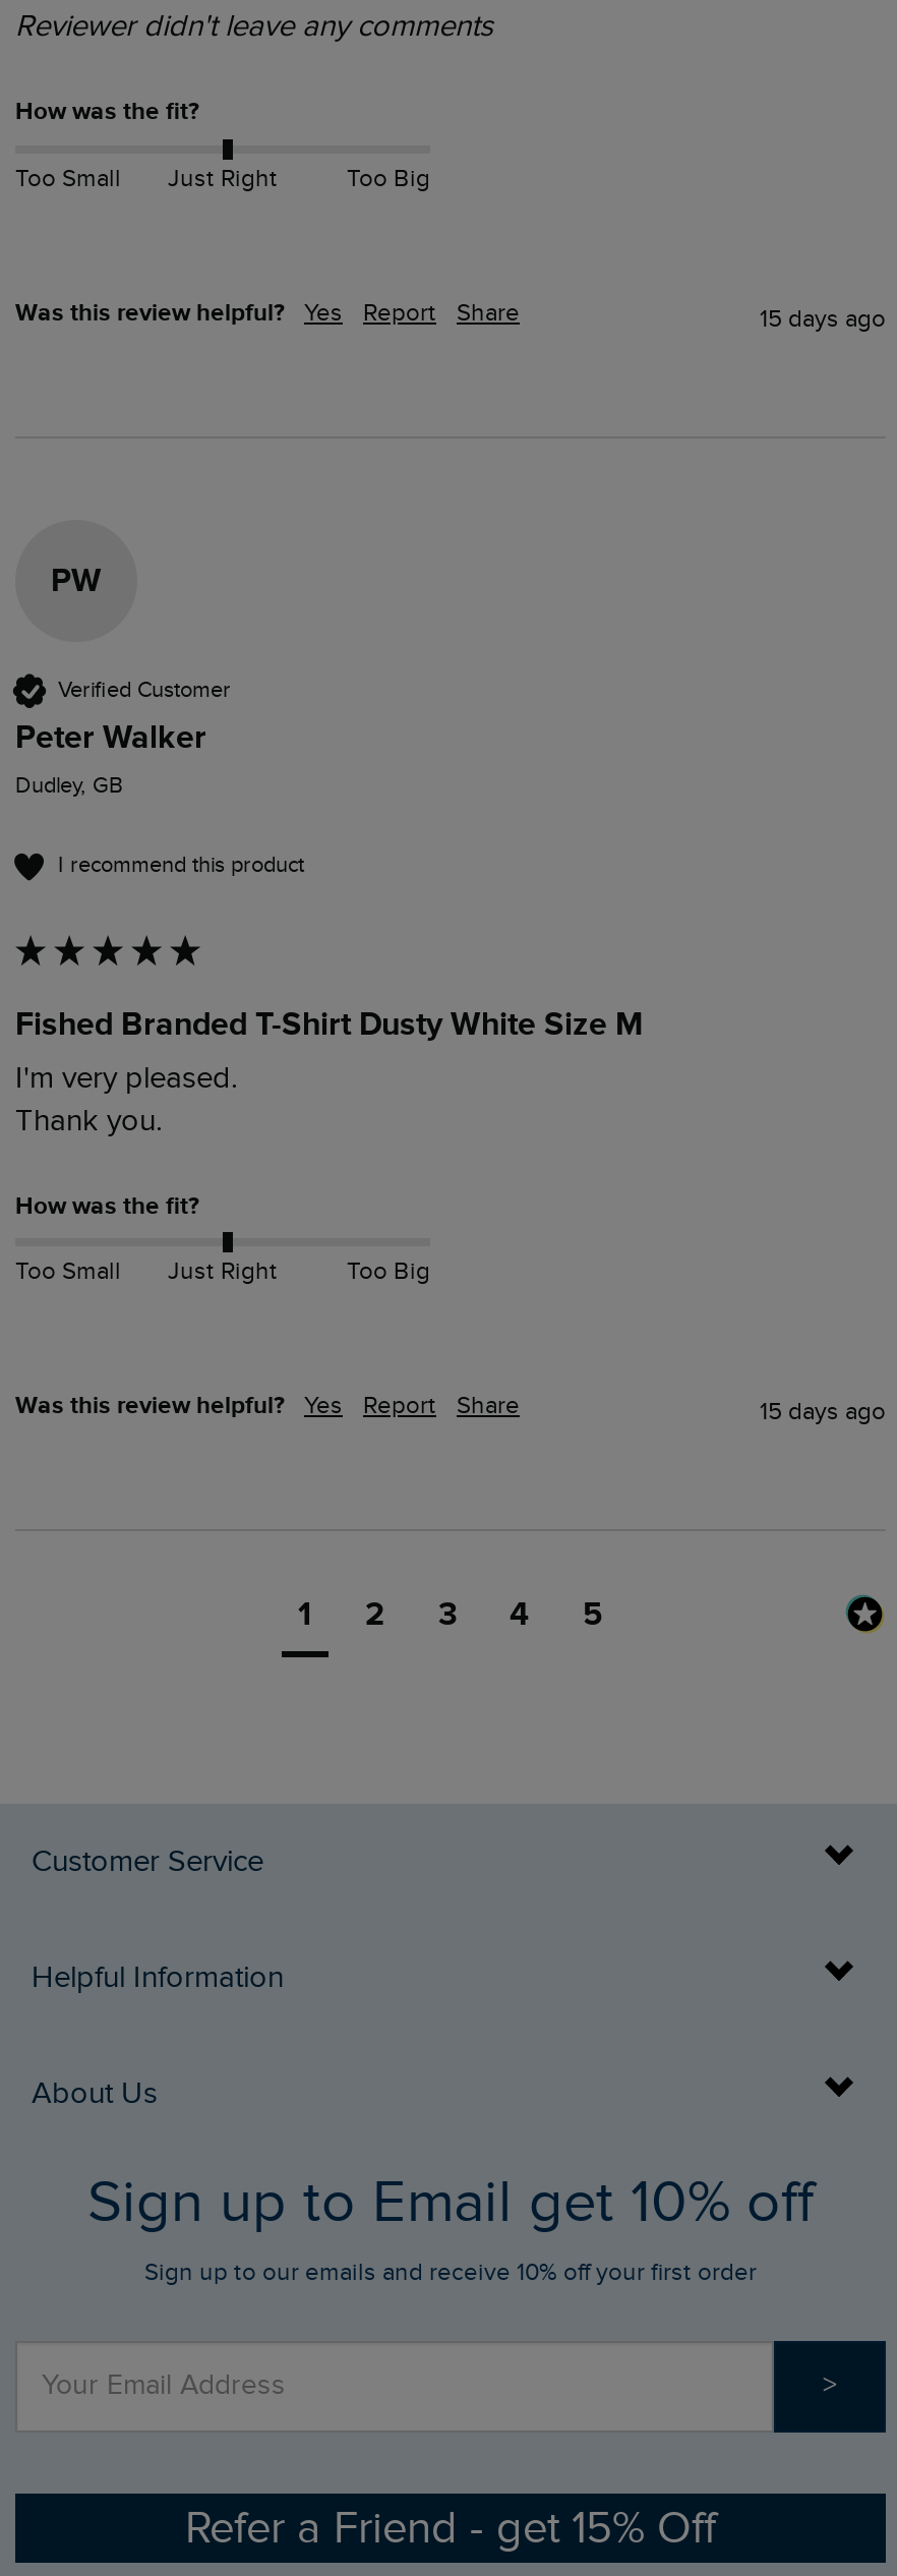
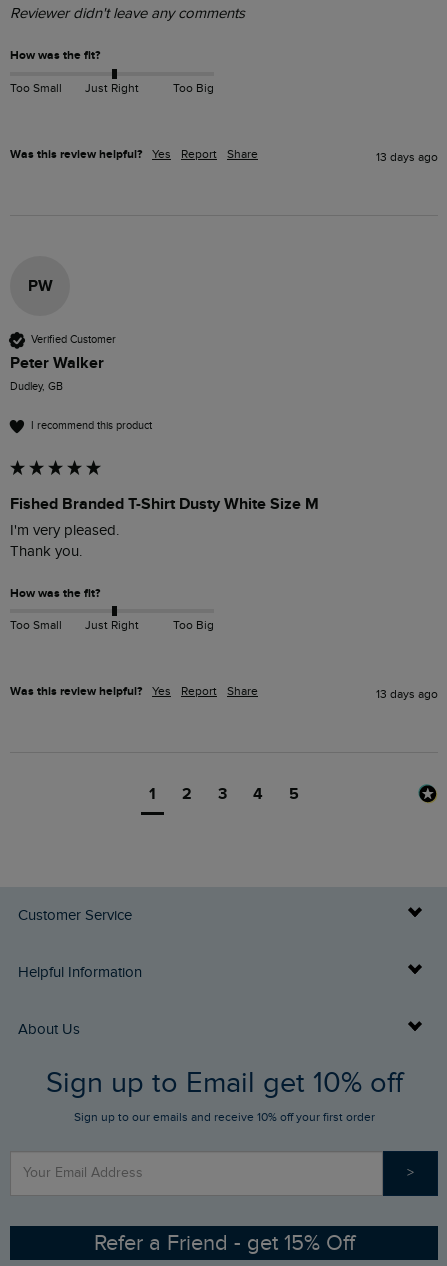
- 15 days ago
+ 13 days ago

- 15 days ago
+ 13 days ago
